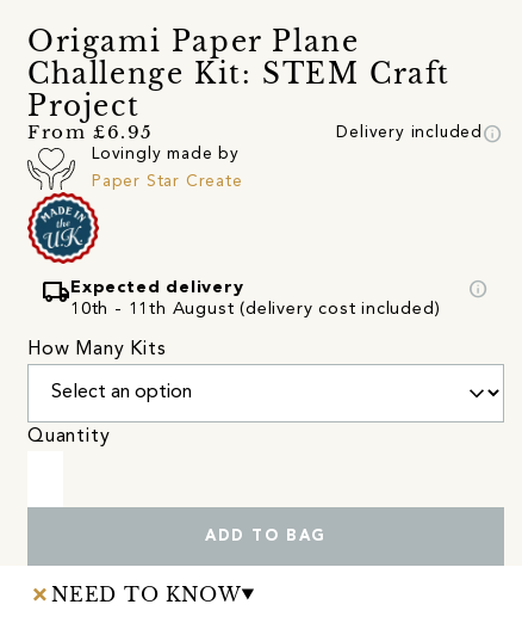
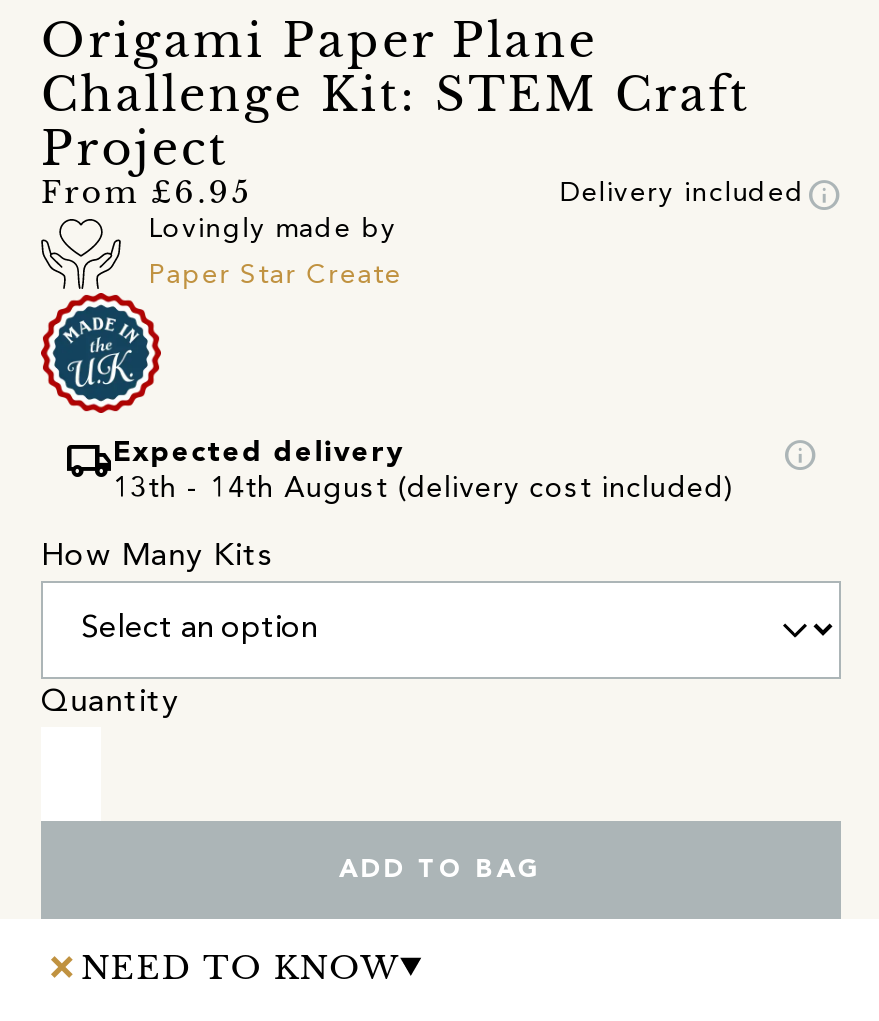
- 10th - 11th August (delivery cost included)
+ 13th - 14th August (delivery cost included)
